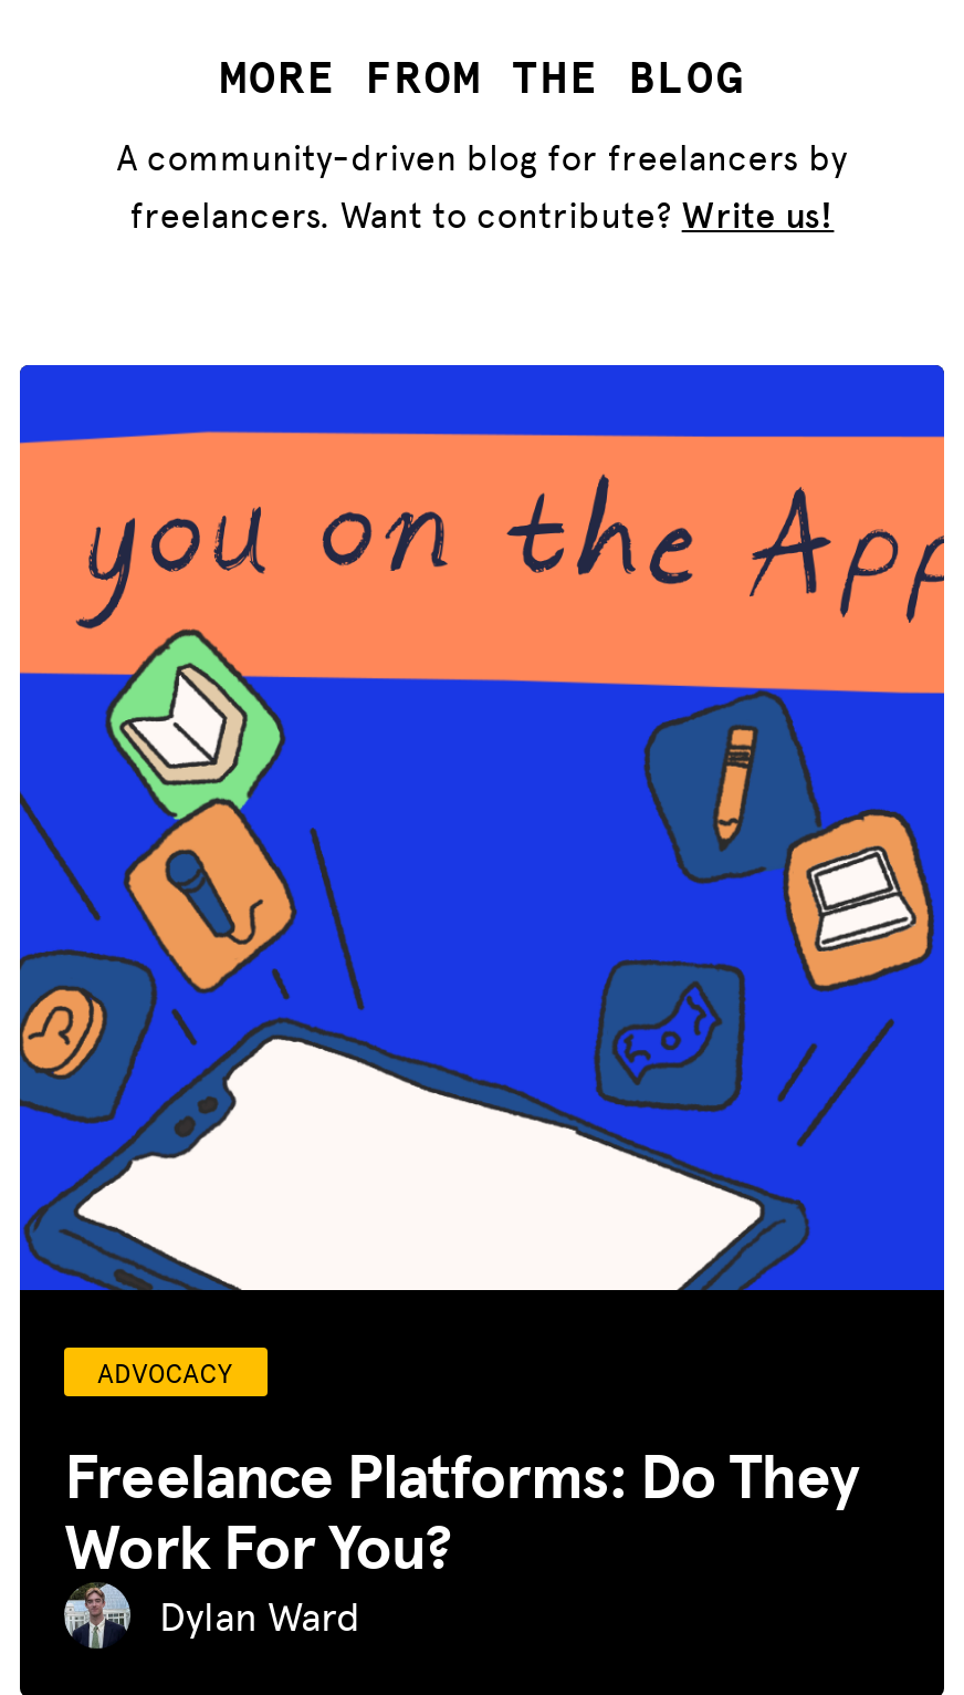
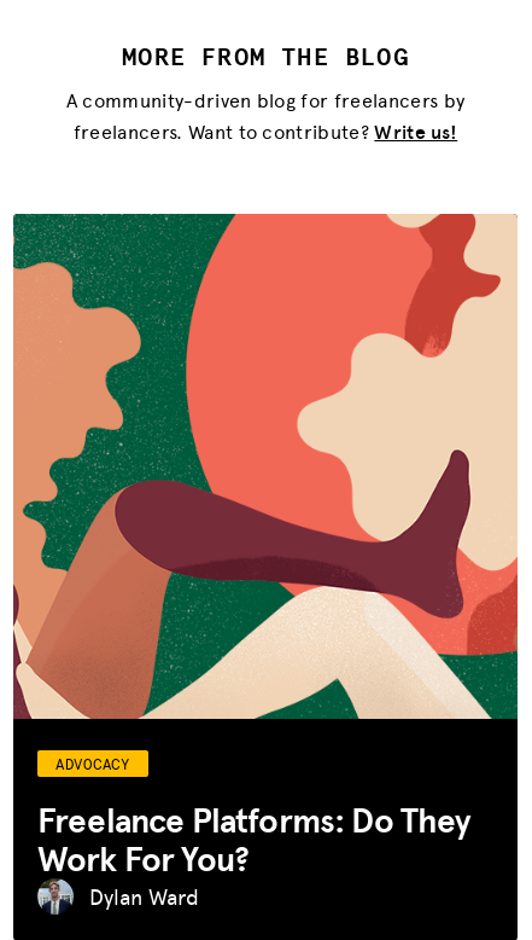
- [image]
+ [image]
